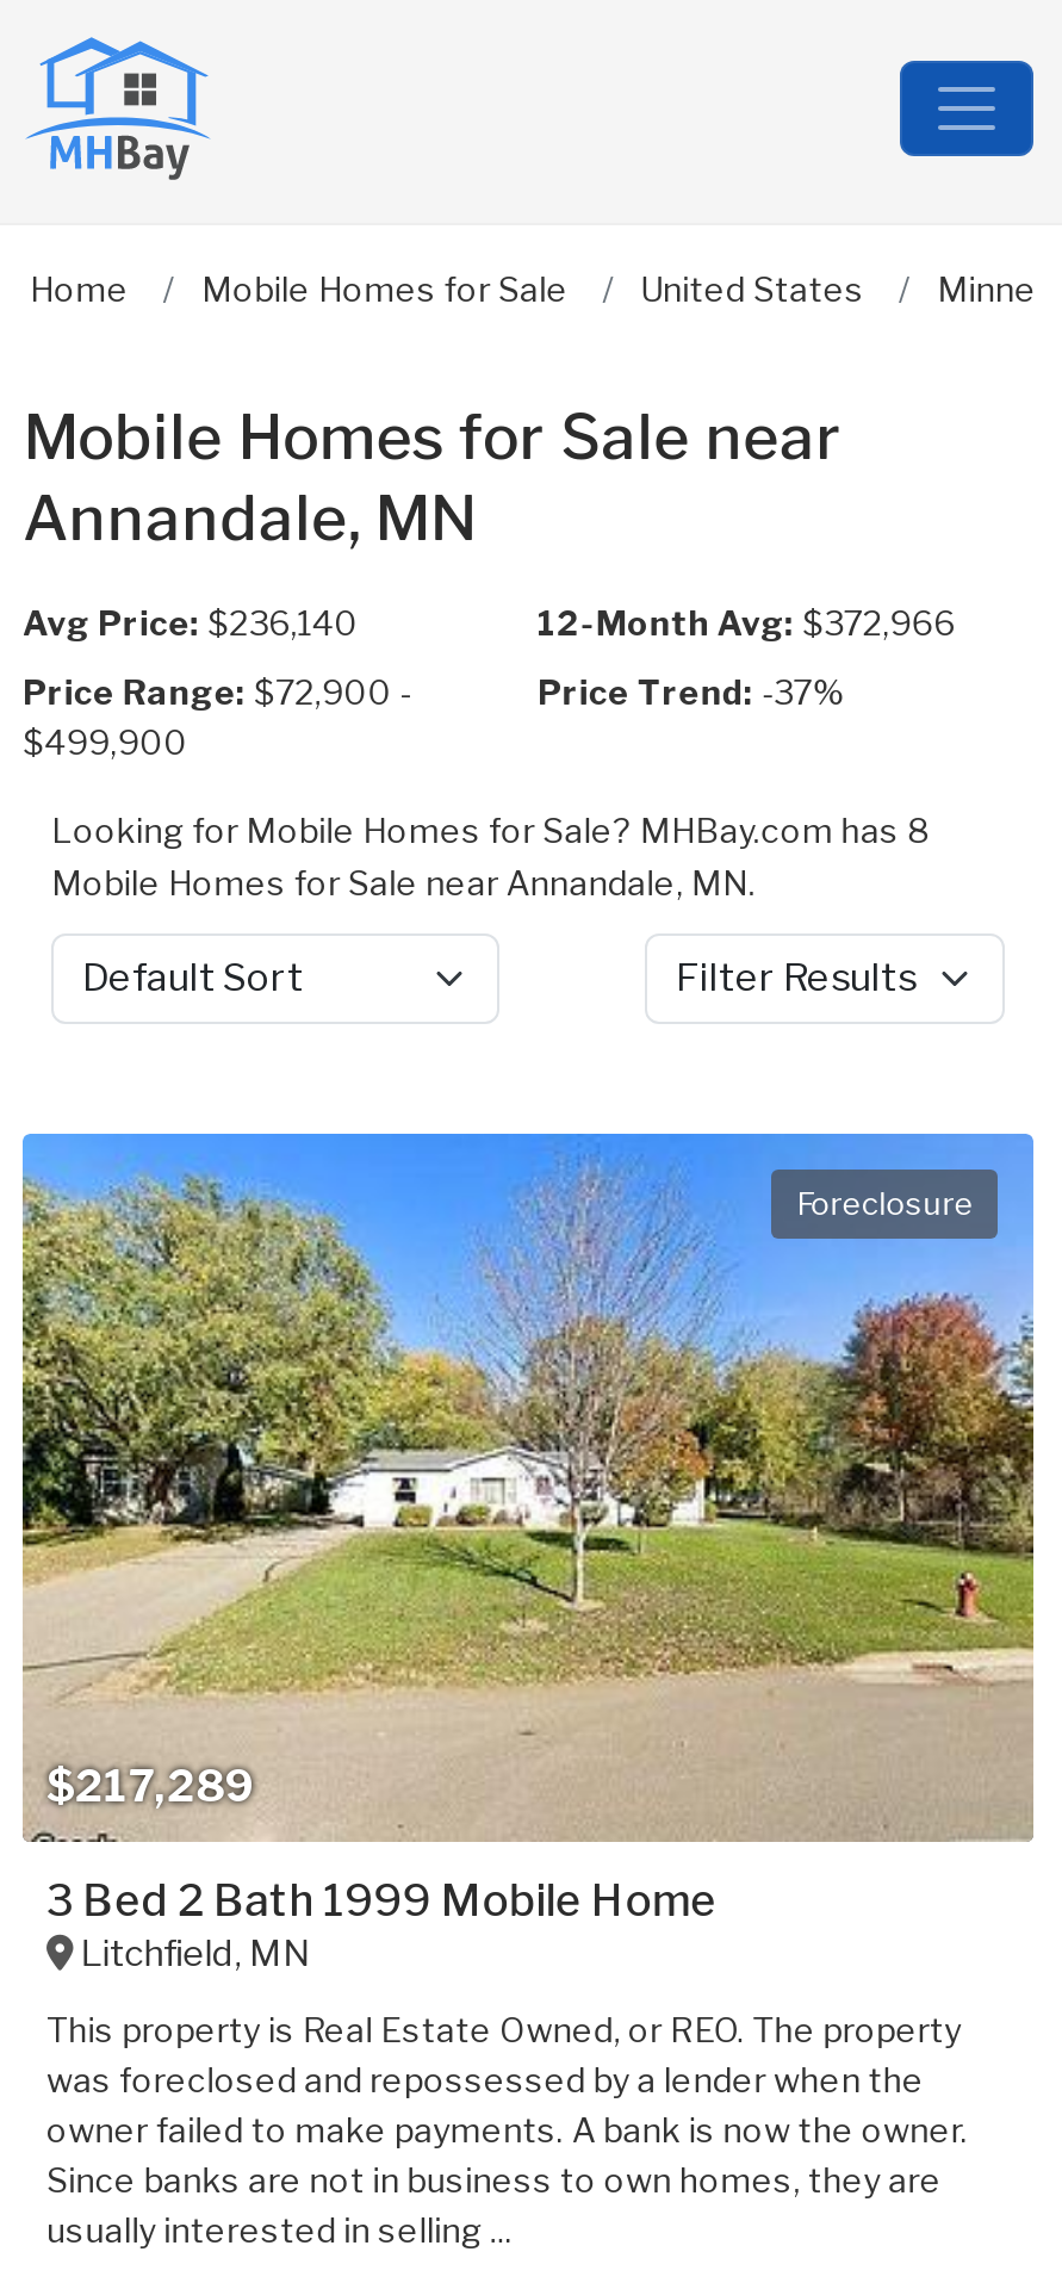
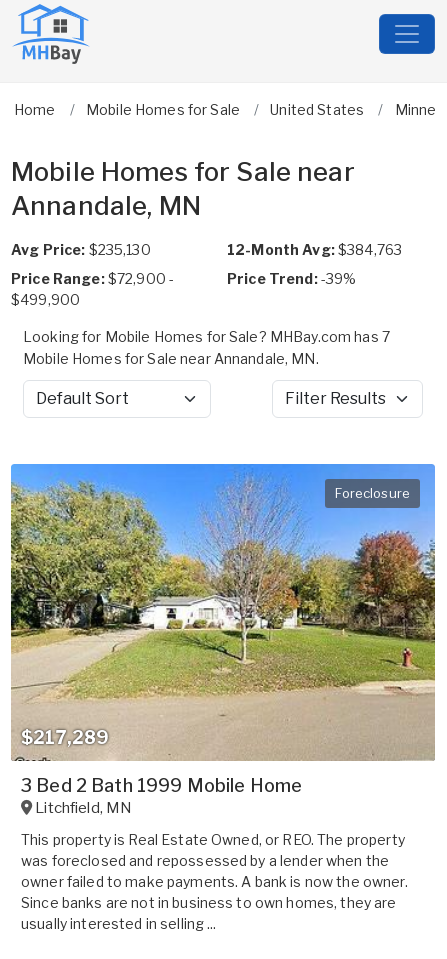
- Avg Price: $236,140
+ Avg Price: $235,130

- 12-Month Avg: $372,966
+ 12-Month Avg: $384,763

- Price Trend: -37%
+ Price Trend: -39%

- Looking for Mobile Homes for Sale? MHBay.com has 8
+ Looking for Mobile Homes for Sale? MHBay.com has 7
